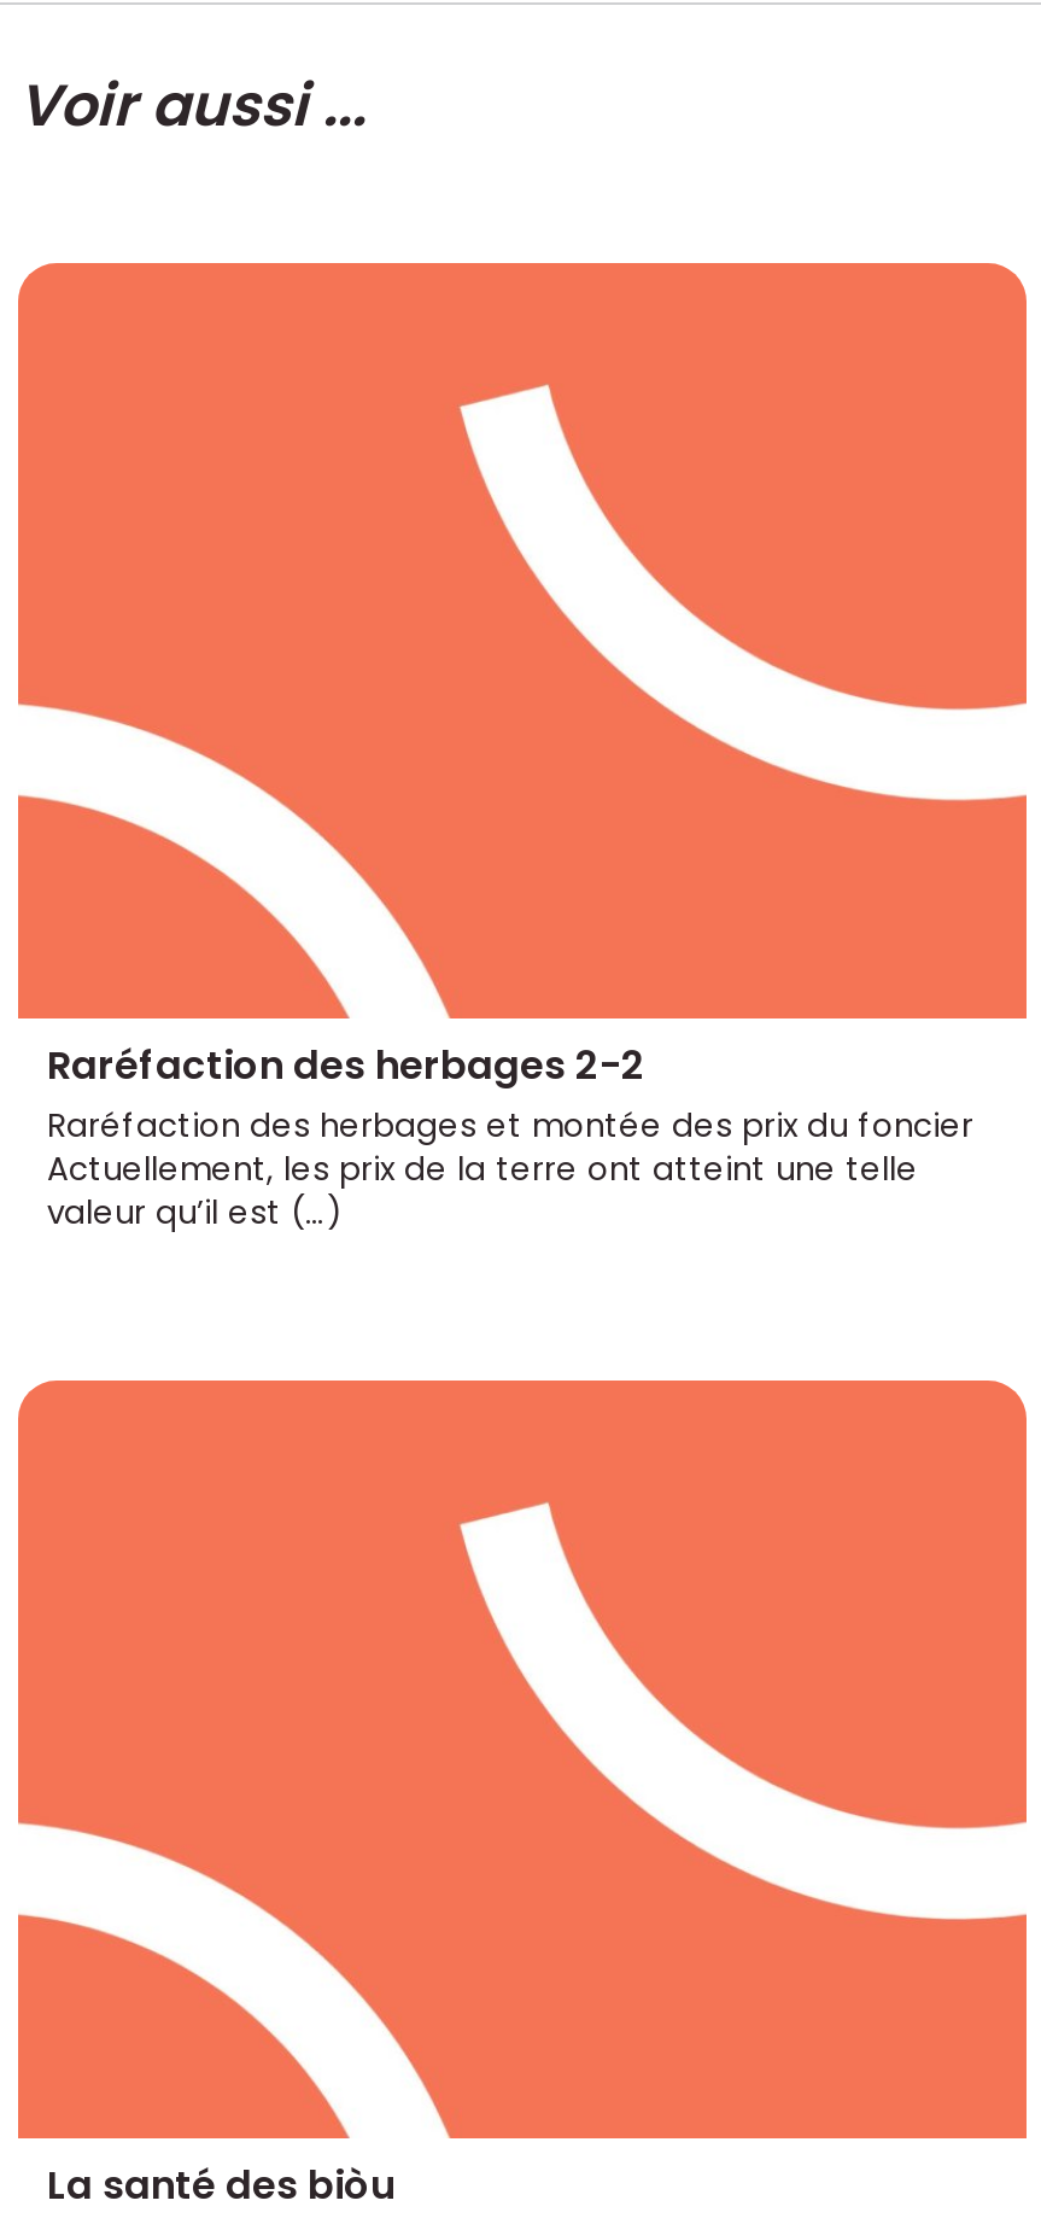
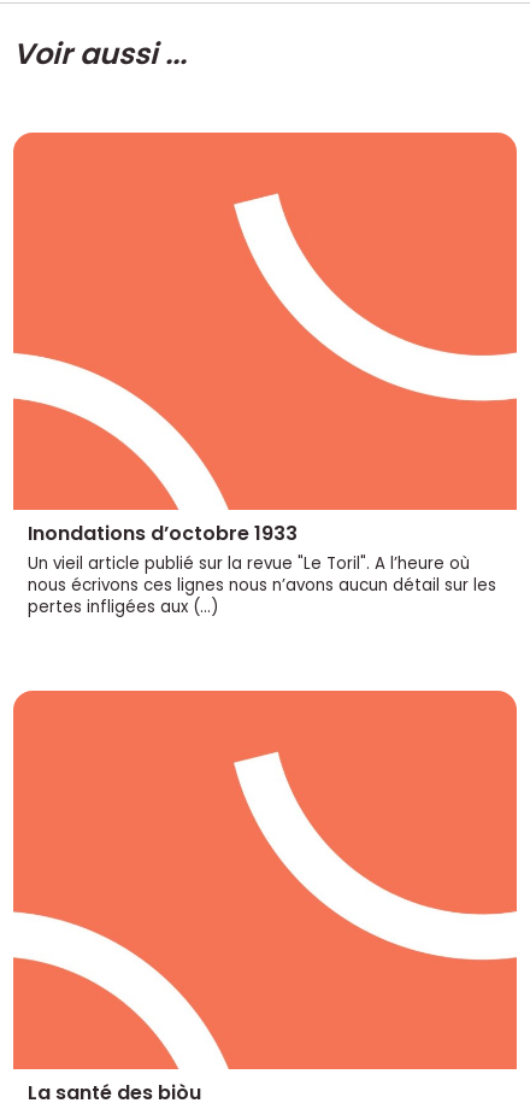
- Raréfaction des herbages 2-2
- Raréfaction des herbages et montée des prix du foncier
- Actuellement, les prix de la terre ont atteint une telle
- valeur qu’il est (…)
+ Inondations d’octobre 1933
+ Un vieil article publié sur la revue "Le Toril". A l’heure où
+ nous écrivons ces lignes nous n’avons aucun détail sur les
+ pertes infligées aux (…)
